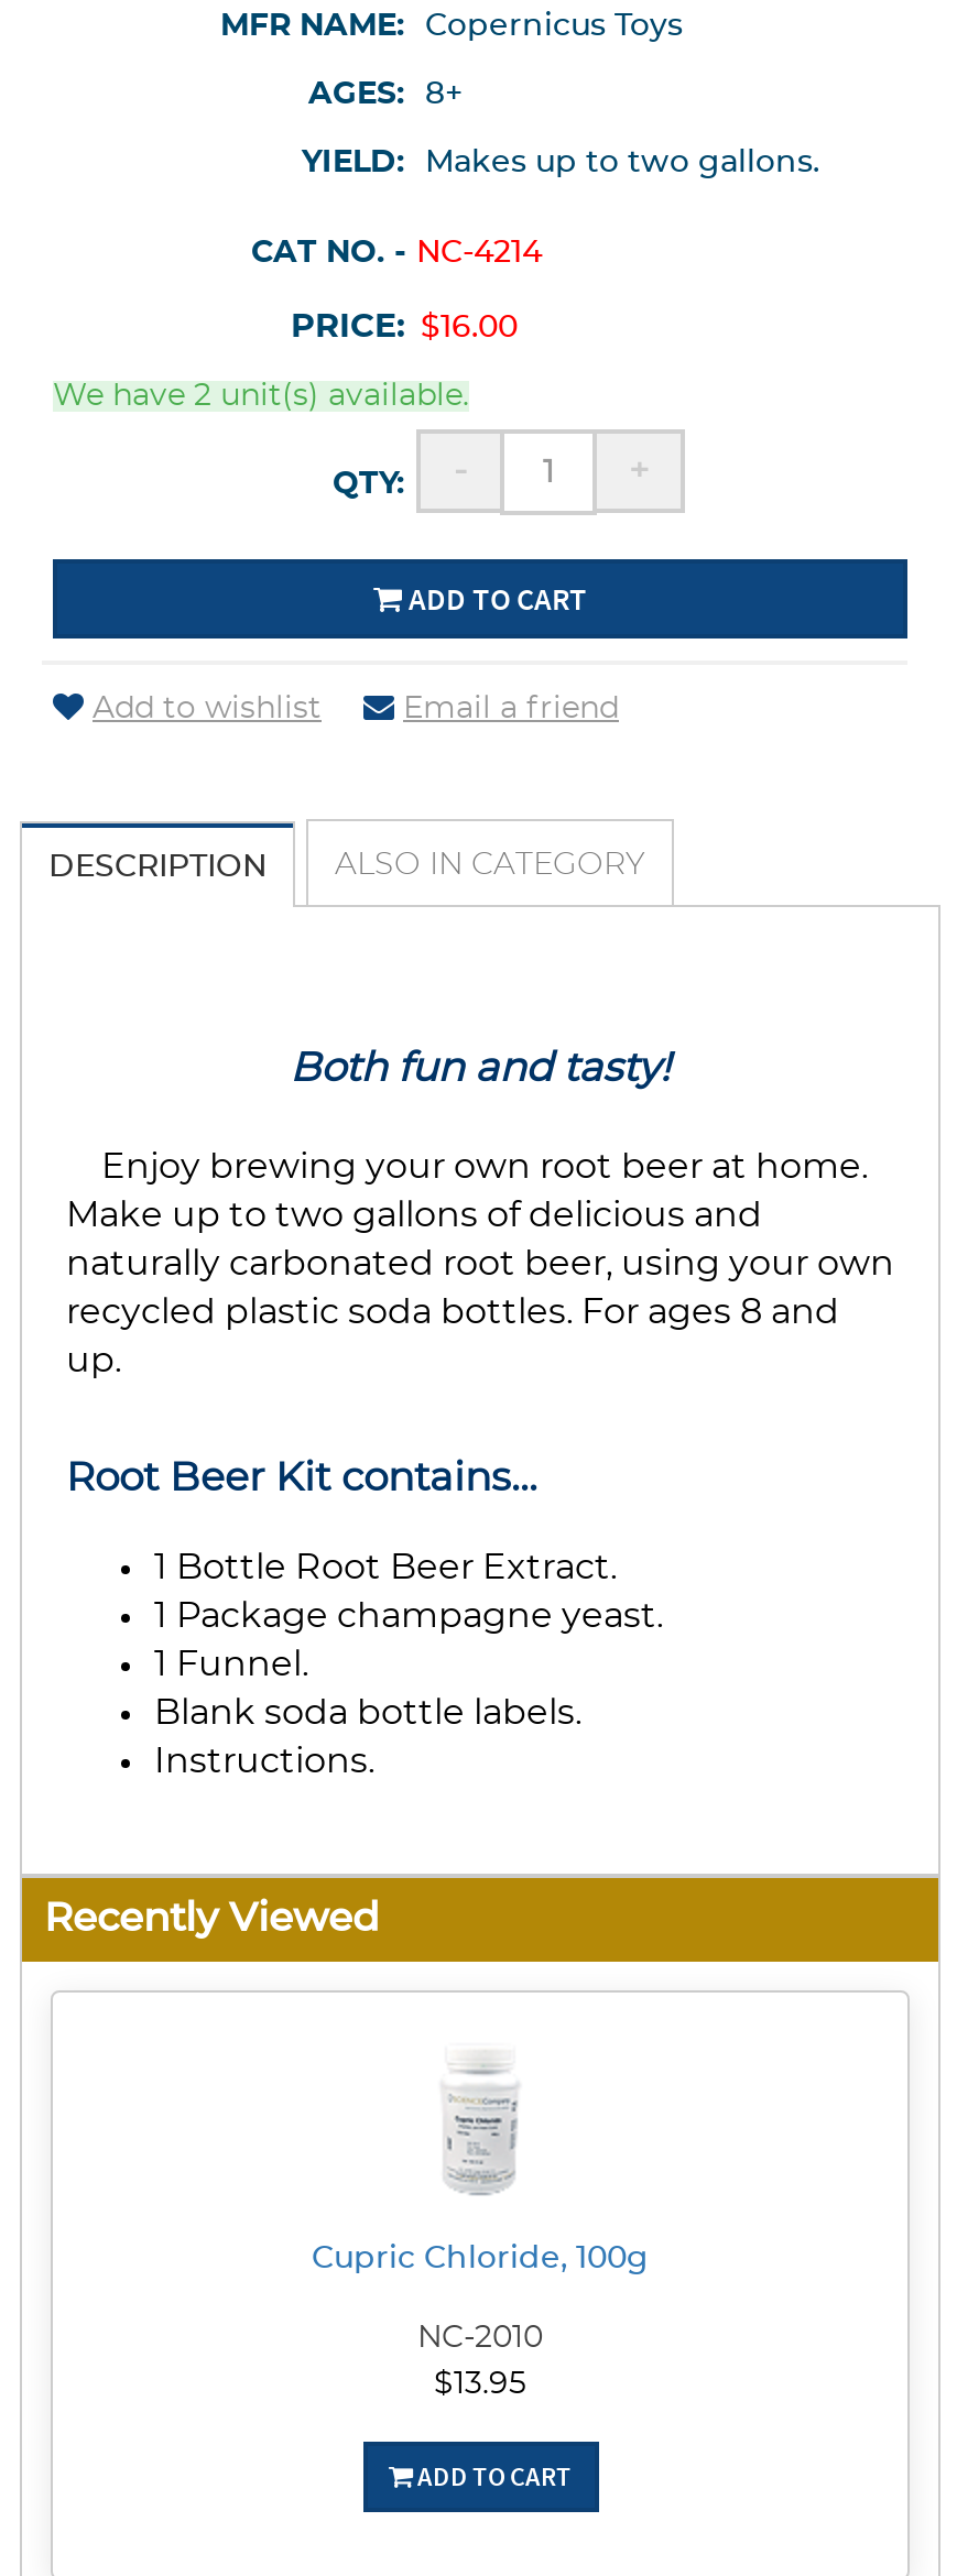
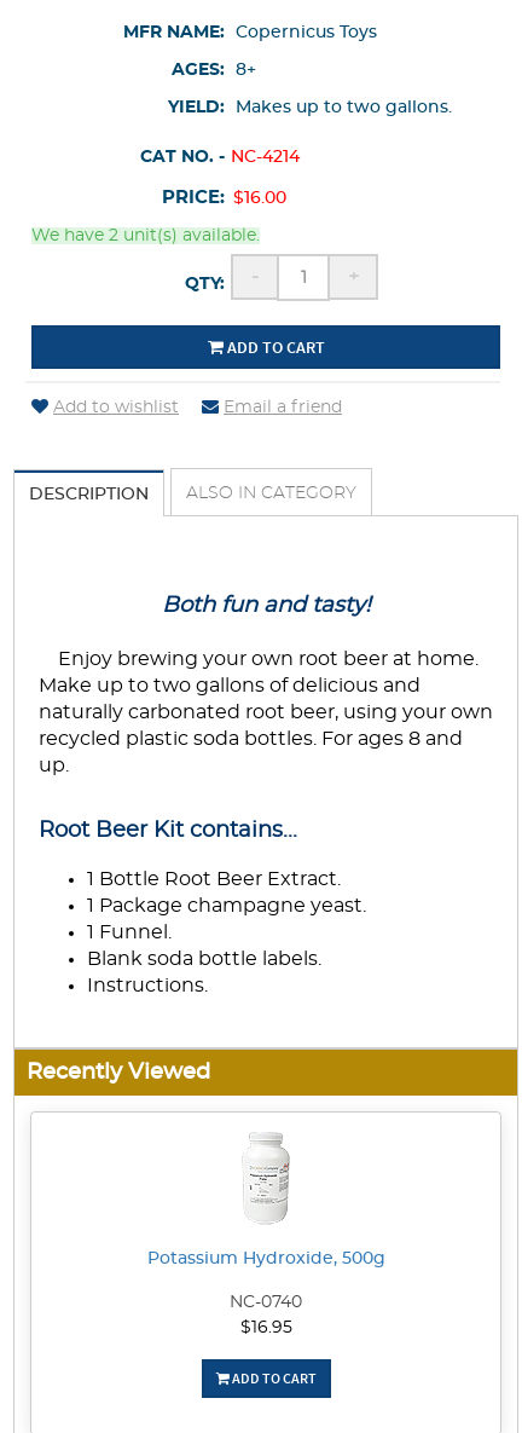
- [image]
- Cupric Chloride, 100g
+ [image]
+ Potassium Hydroxide, 500g

- NC-2010
+ NC-0740

- $13.95
+ $16.95
